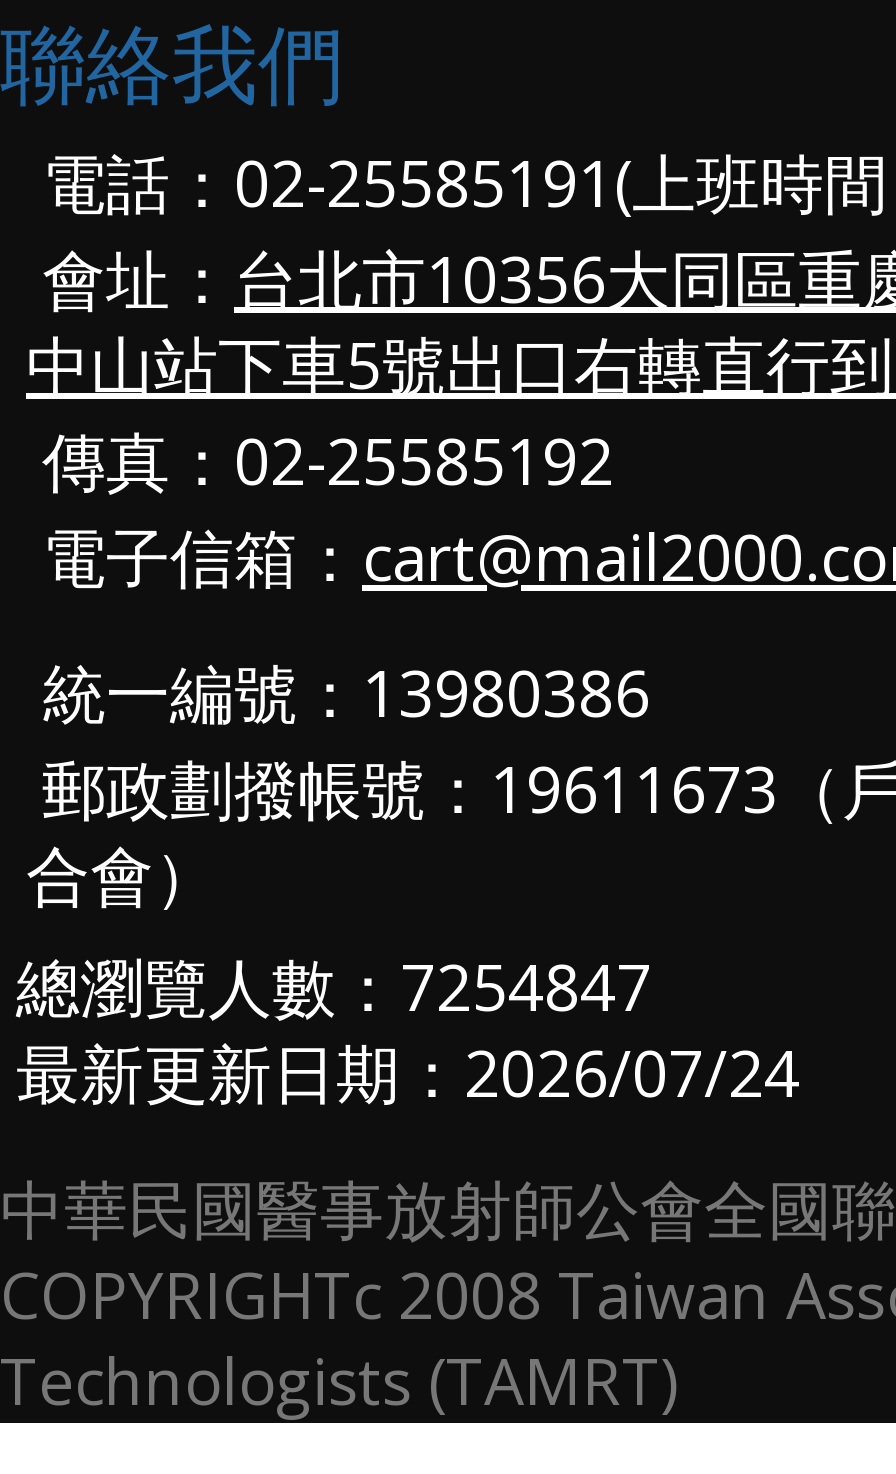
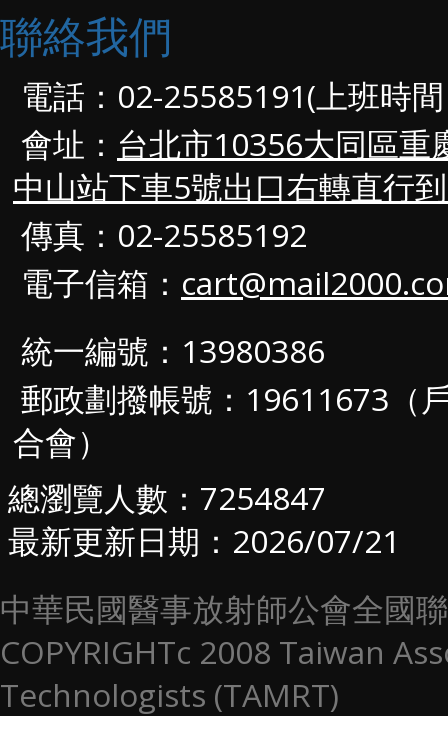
- 最新更新日期：2026/07/24
+ 最新更新日期：2026/07/21
